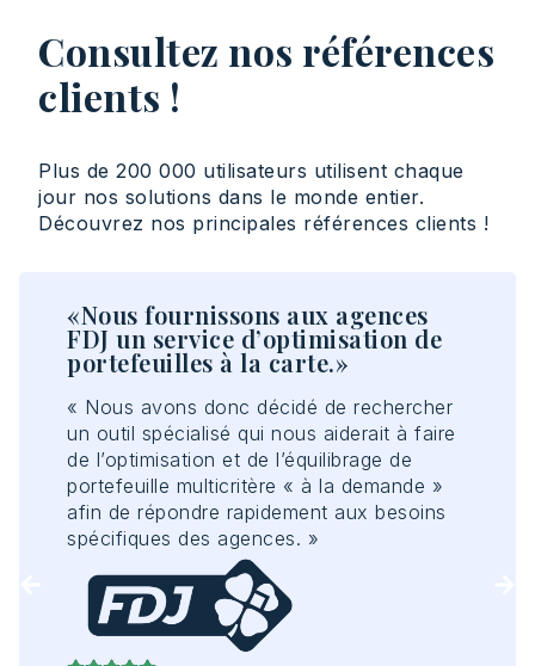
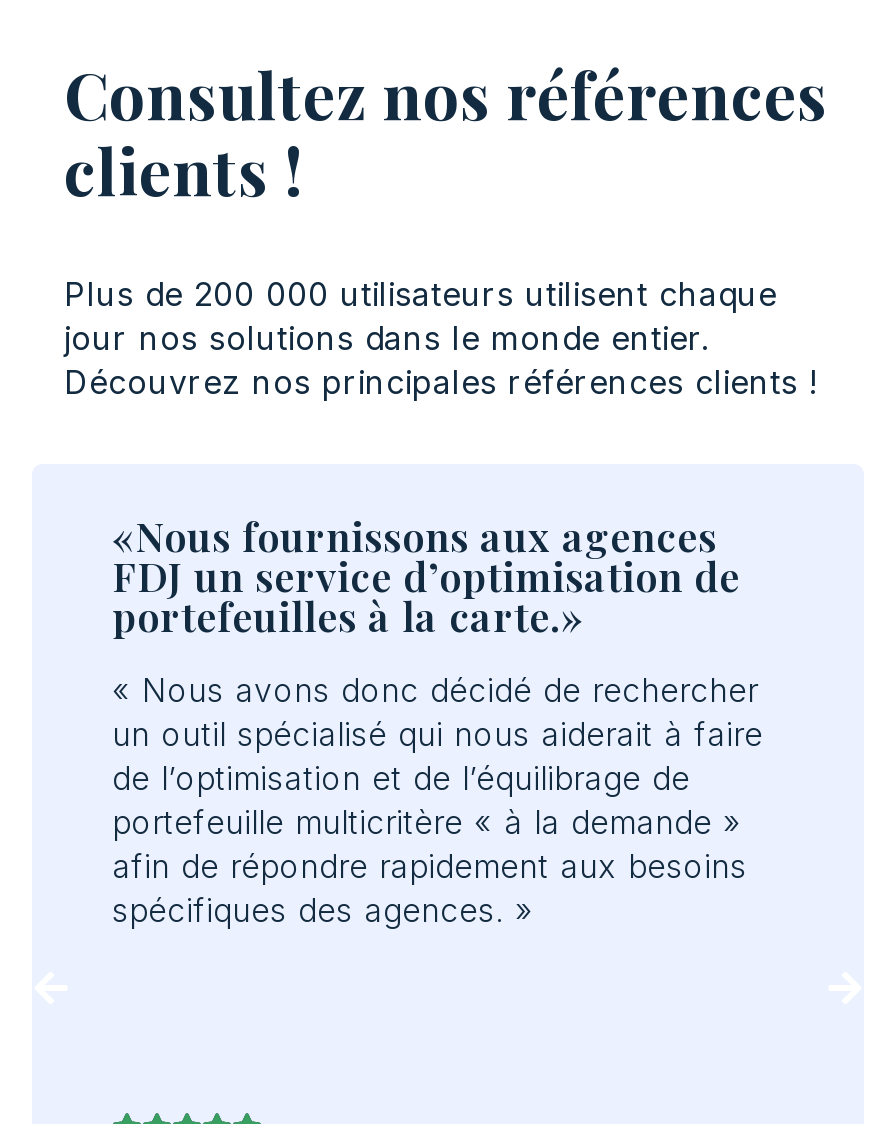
- [image]
